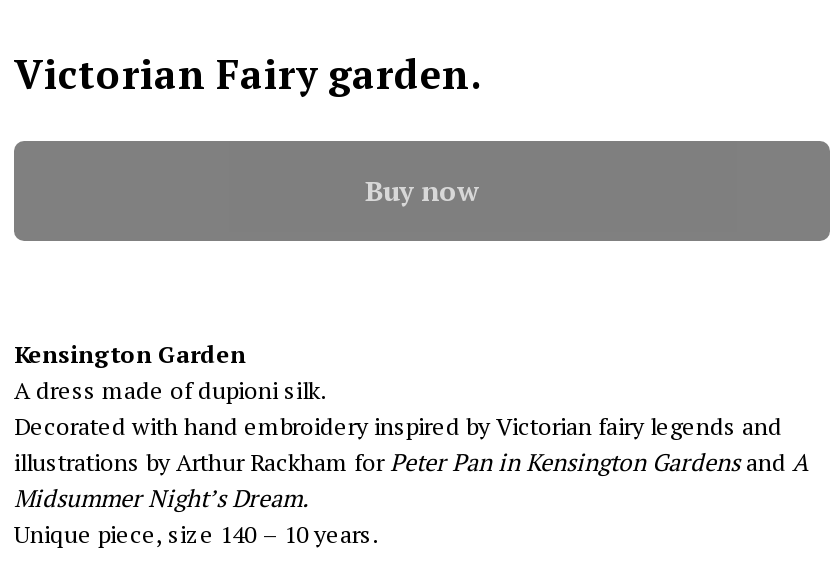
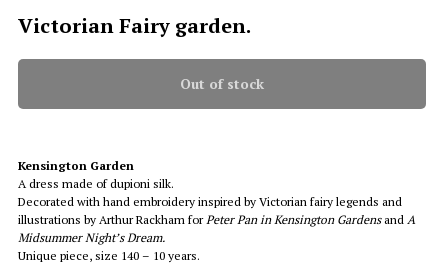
- Buy now
+ Out of stock
